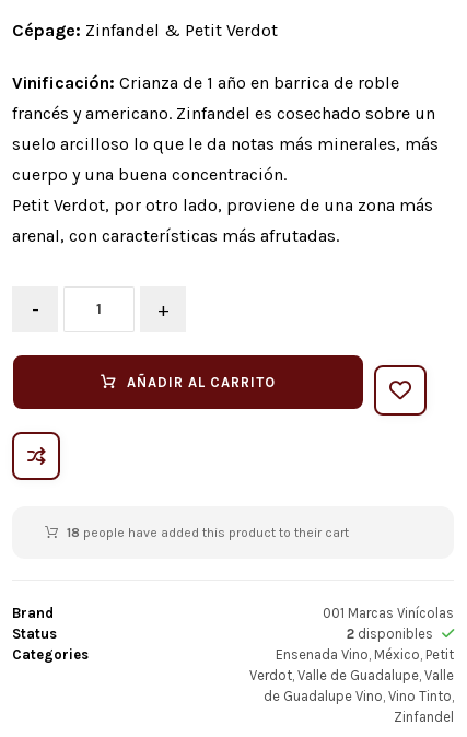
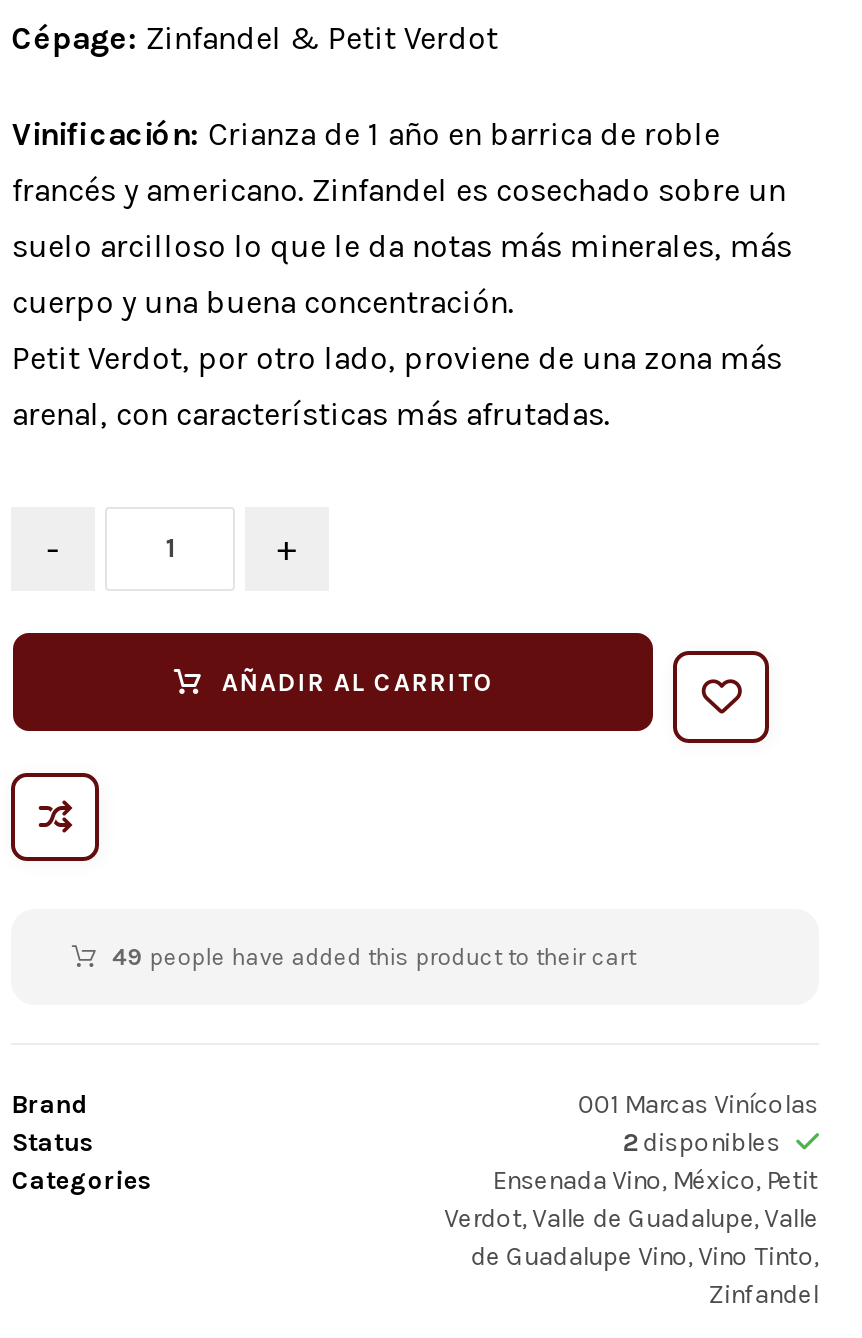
- 18 people have added this product to their cart
+ 49 people have added this product to their cart
